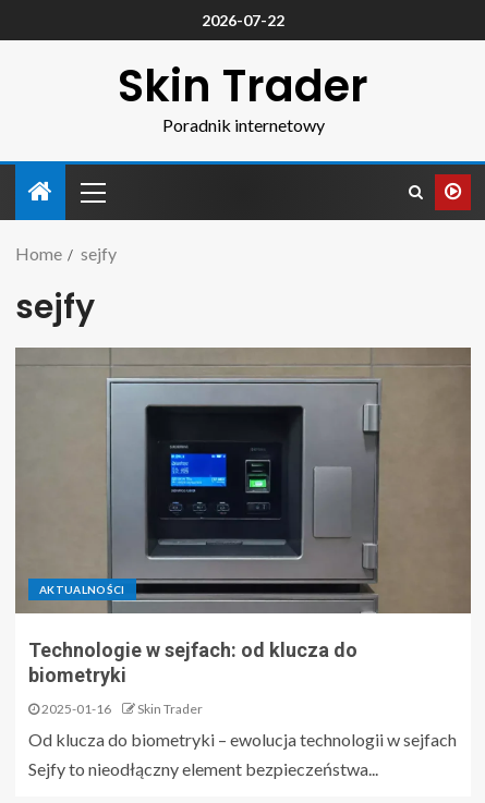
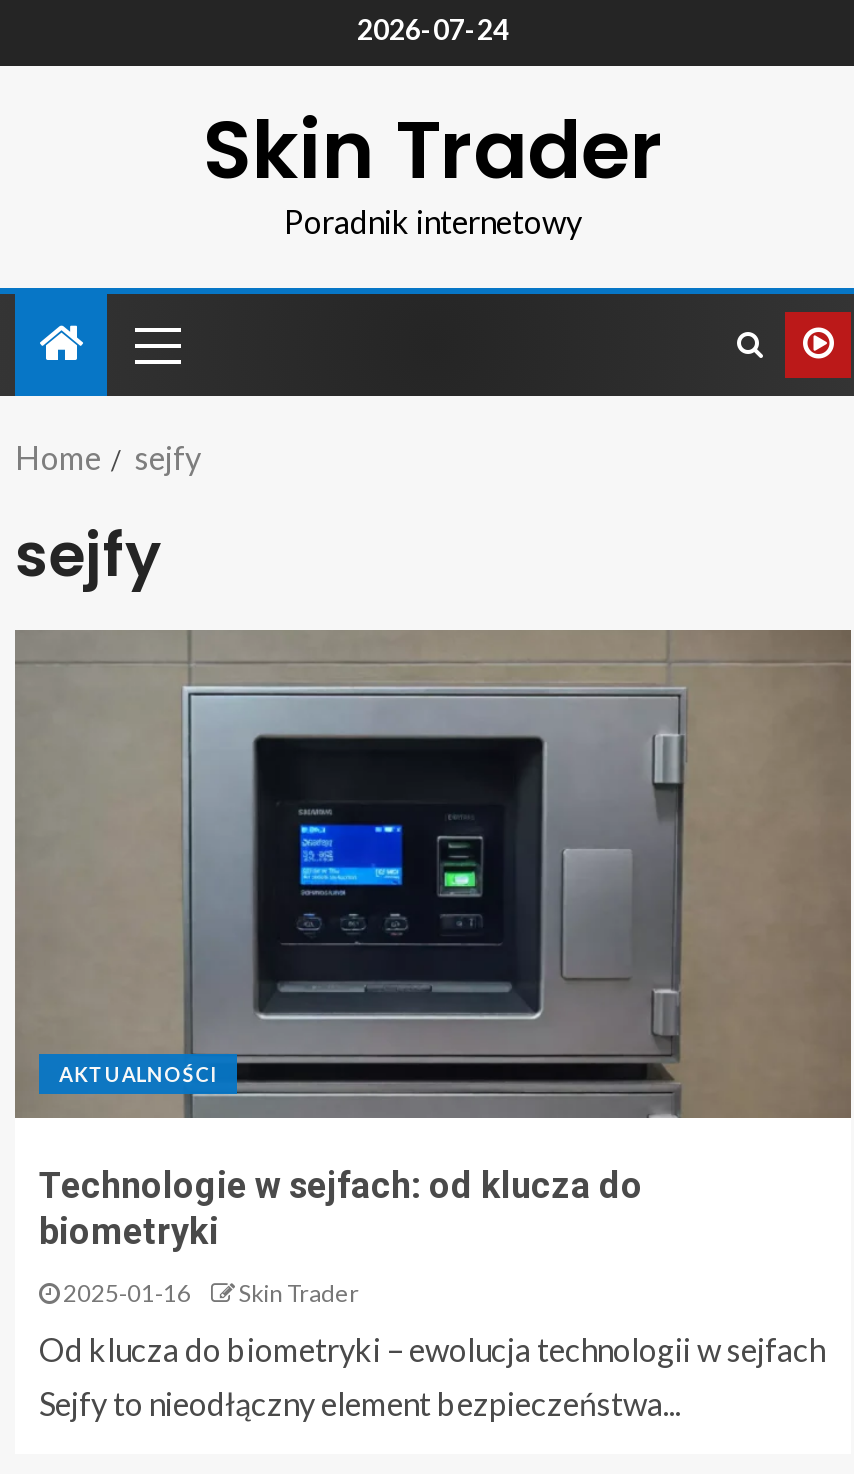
- 2026-07-22
+ 2026-07-24
